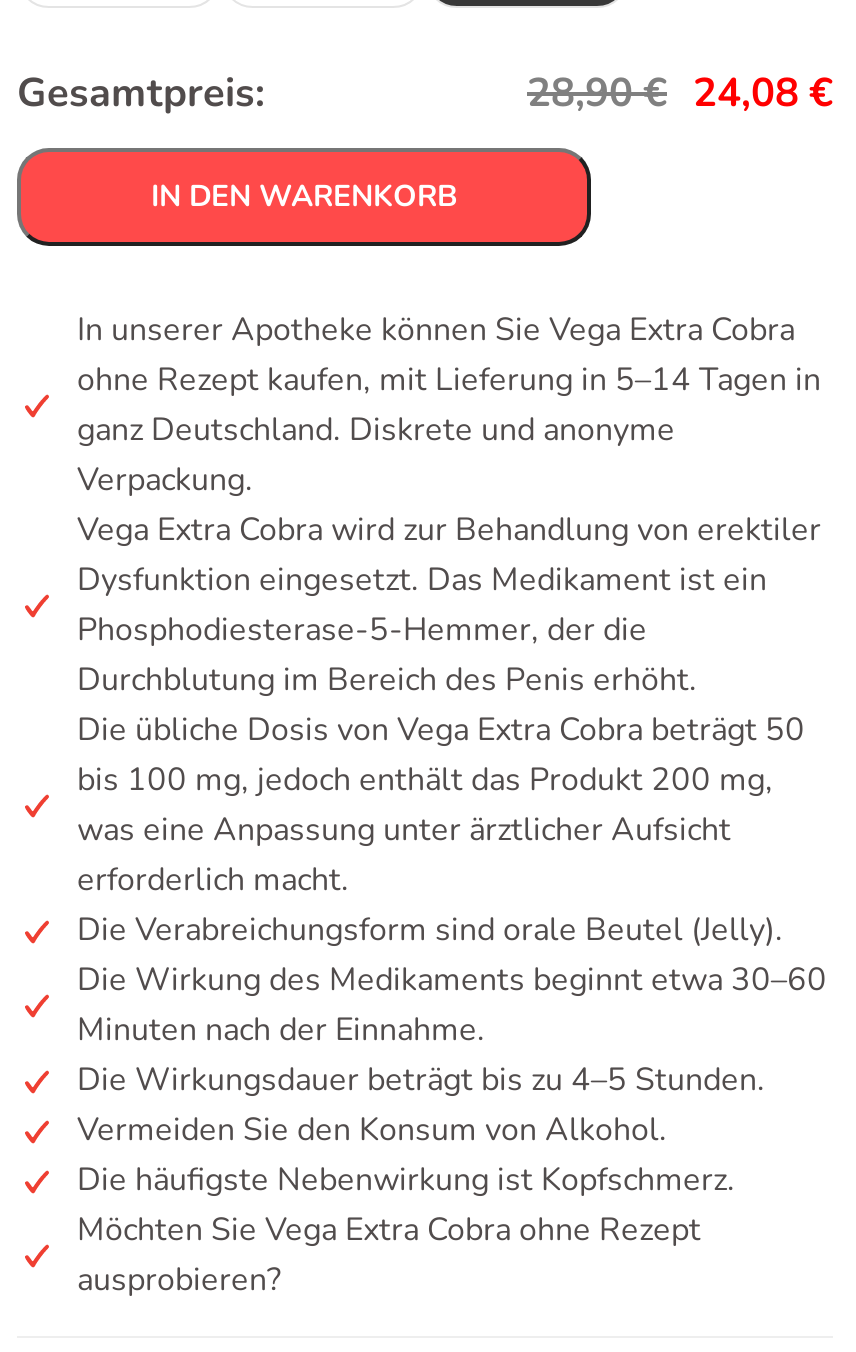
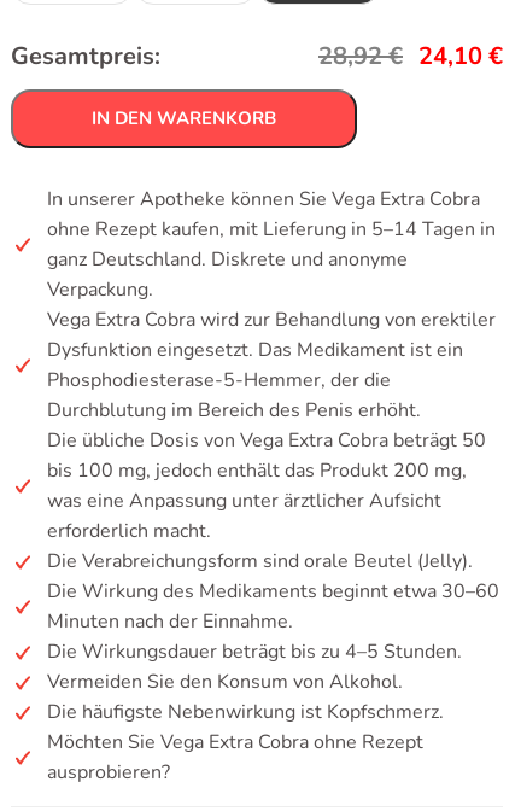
- 28,90€ 24,08 €
+ 28,92€ 24,10 €
